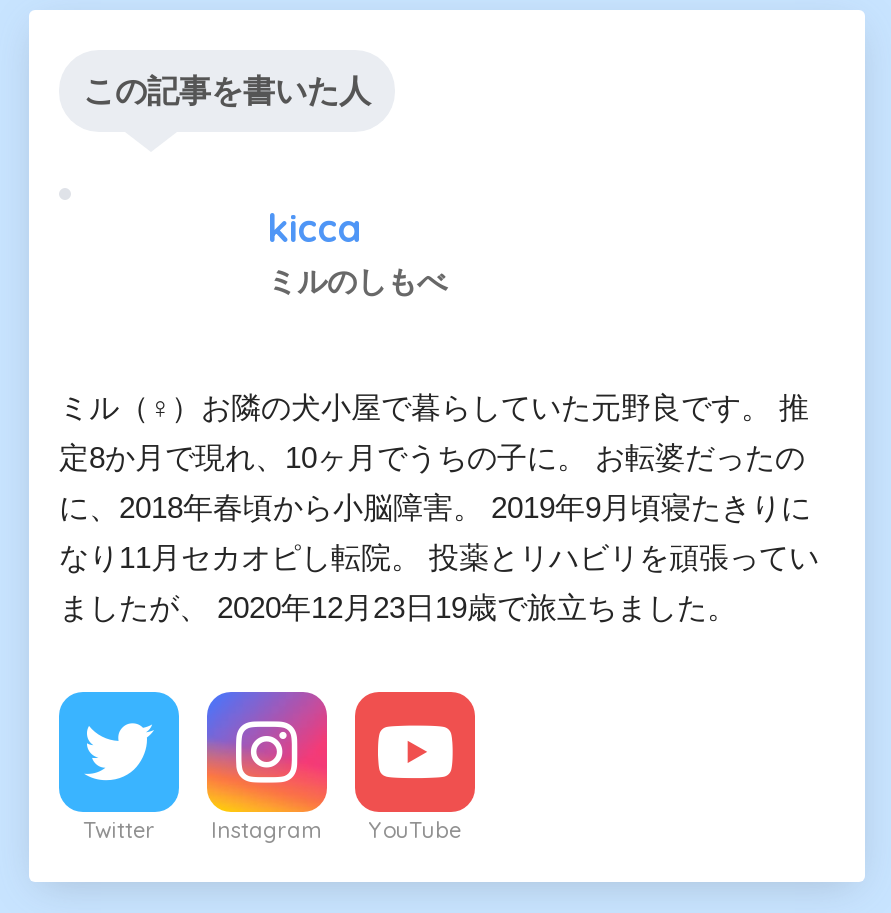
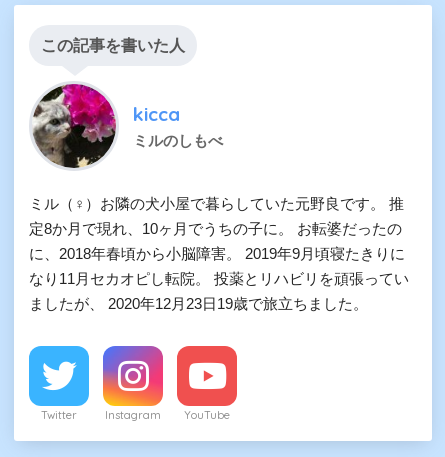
+ [image]
